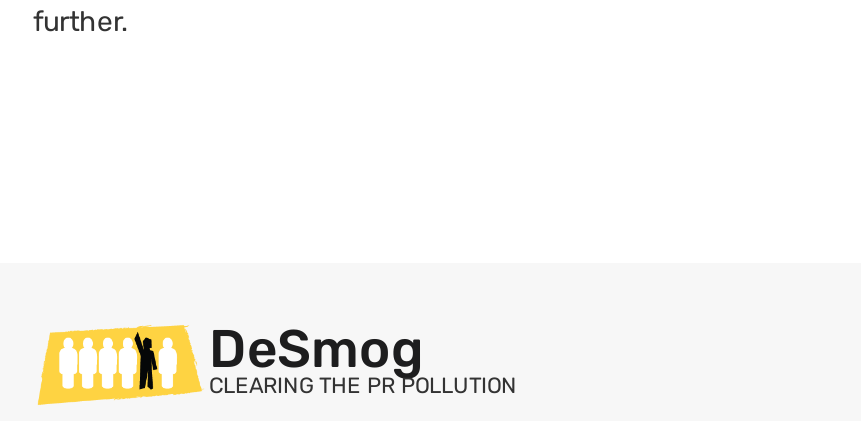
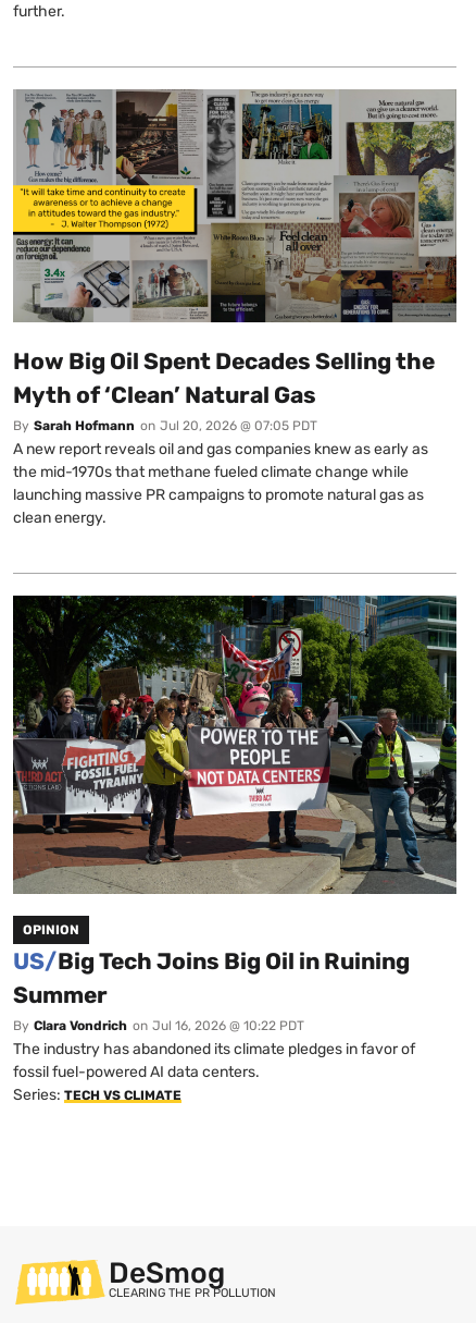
+ [image]
+ How Big Oil Spent Decades Selling the
+ Myth of ‘Clean’ Natural Gas
+ By Sarah Hofmann on Jul 20, 2026 @ 07:05 PDT
+ A new report reveals oil and gas companies knew as early as
+ the mid-1970s that methane fueled climate change while
+ launching massive PR campaigns to promote natural gas as
+ clean energy.

+ [image]
+ OPINION
+ US/Big Tech Joins Big Oil in Ruining
+ Summer
+ By Clara Vondrich on Jul 16, 2026 @ 10:22 PDT
+ The industry has abandoned its climate pledges in favor of
+ fossil fuel-powered AI data centers.
+ Series: TECH VS CLIMATE
